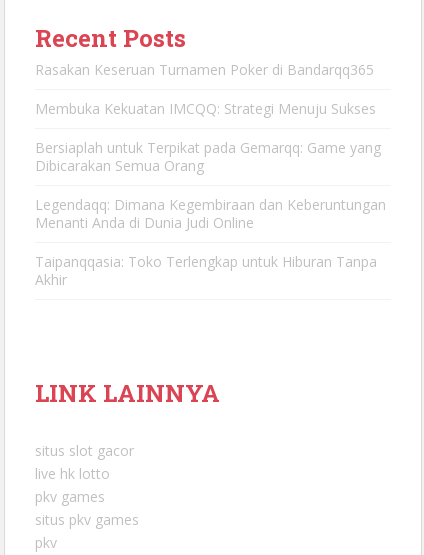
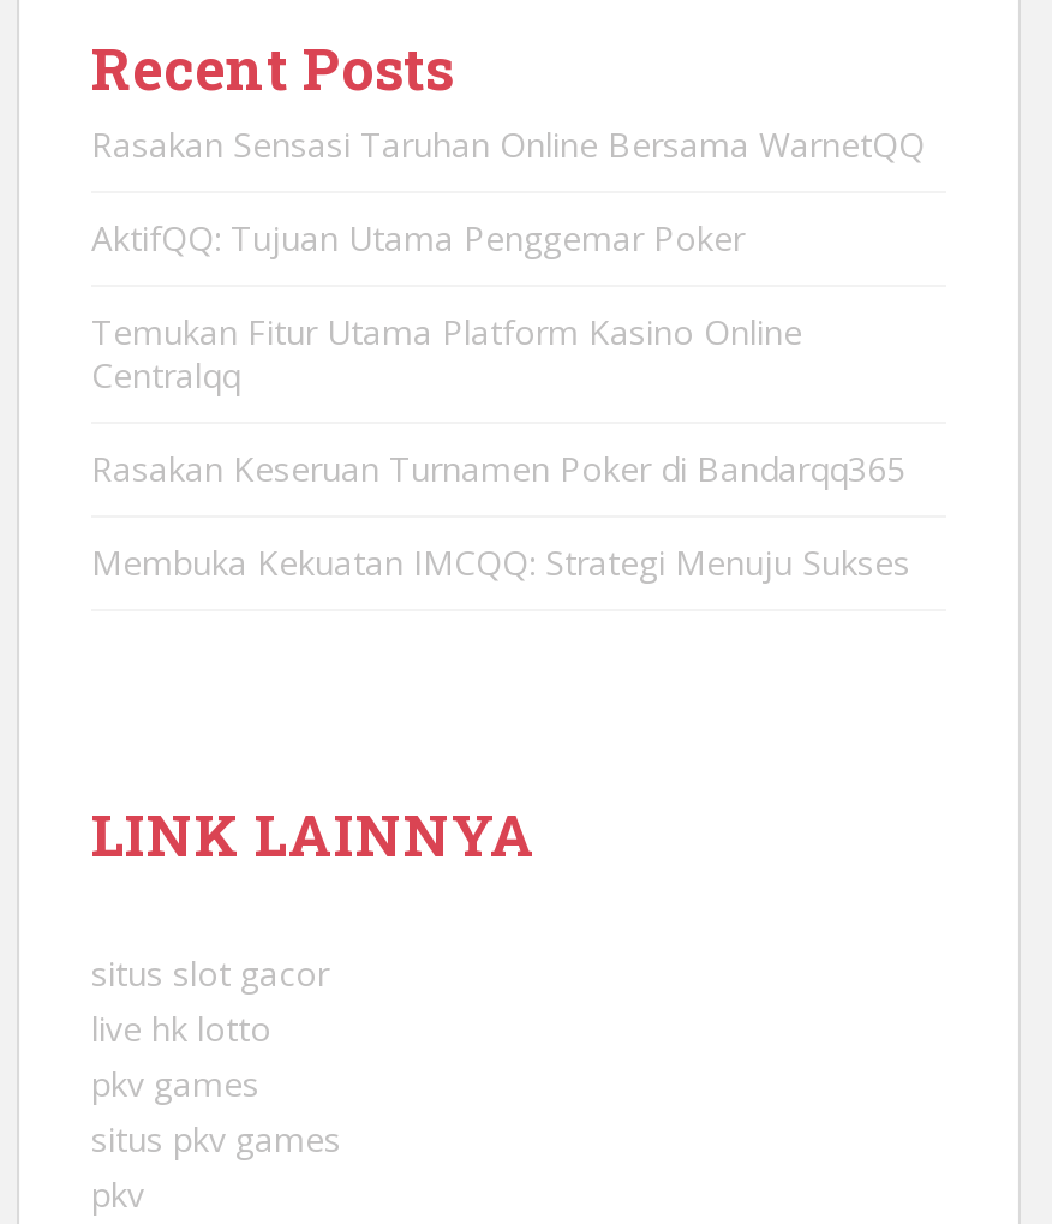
+ Rasakan Sensasi Taruhan Online Bersama WarnetQQ
+ AktifQQ: Tujuan Utama Penggemar Poker
+ Temukan Fitur Utama Platform Kasino Online
+ Centralqq

moved down: Rasakan Keseruan Turnamen Poker di Bandarqq365 | Membuka Kekuatan IMCQQ: Strategi Menuju Sukses

- Bersiaplah untuk Terpikat pada Gemarqq: Game yang
- Dibicarakan Semua Orang
- Legendaqq: Dimana Kegembiraan dan Keberuntungan
- Menanti Anda di Dunia Judi Online
- Taipanqqasia: Toko Terlengkap untuk Hiburan Tanpa
- Akhir
